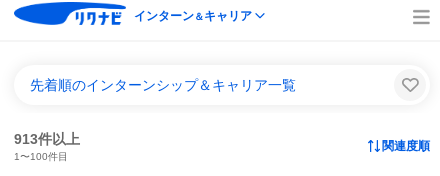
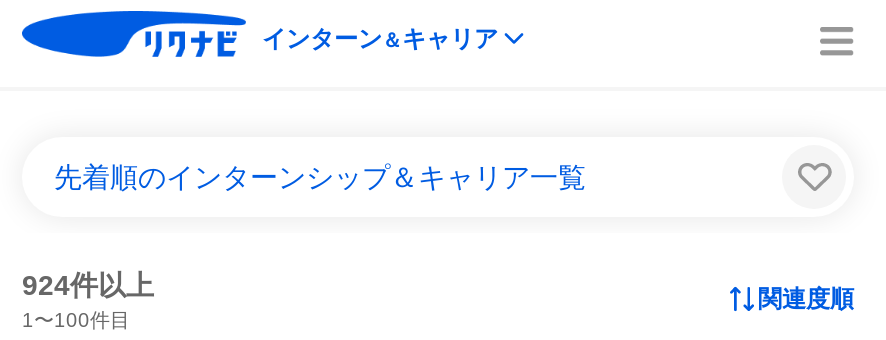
- 913件以上
+ 924件以上
